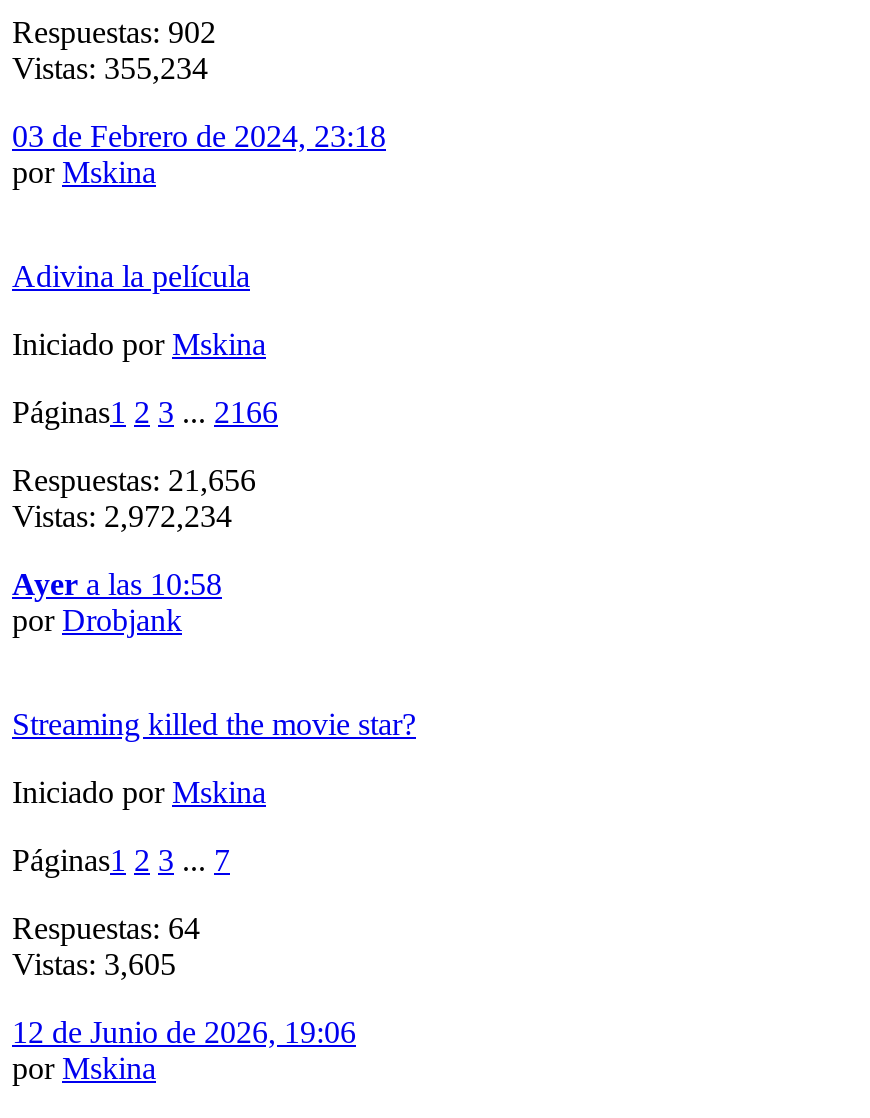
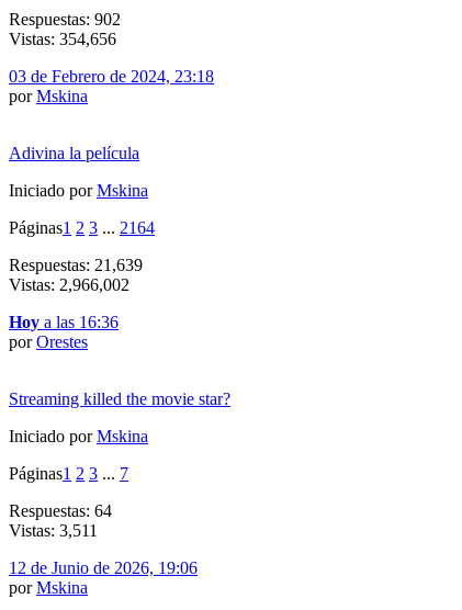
- Vistas: 355,234
+ Vistas: 354,656

- Páginas1 2 3 ... 2166
+ Páginas1 2 3 ... 2164

- Respuestas: 21,656
+ Respuestas: 21,639

- Vistas: 2,972,234
+ Vistas: 2,966,002

- Ayer a las 10:58
+ Hoy a las 16:36

- por Drobjank
+ por Orestes

- Vistas: 3,605
+ Vistas: 3,511
